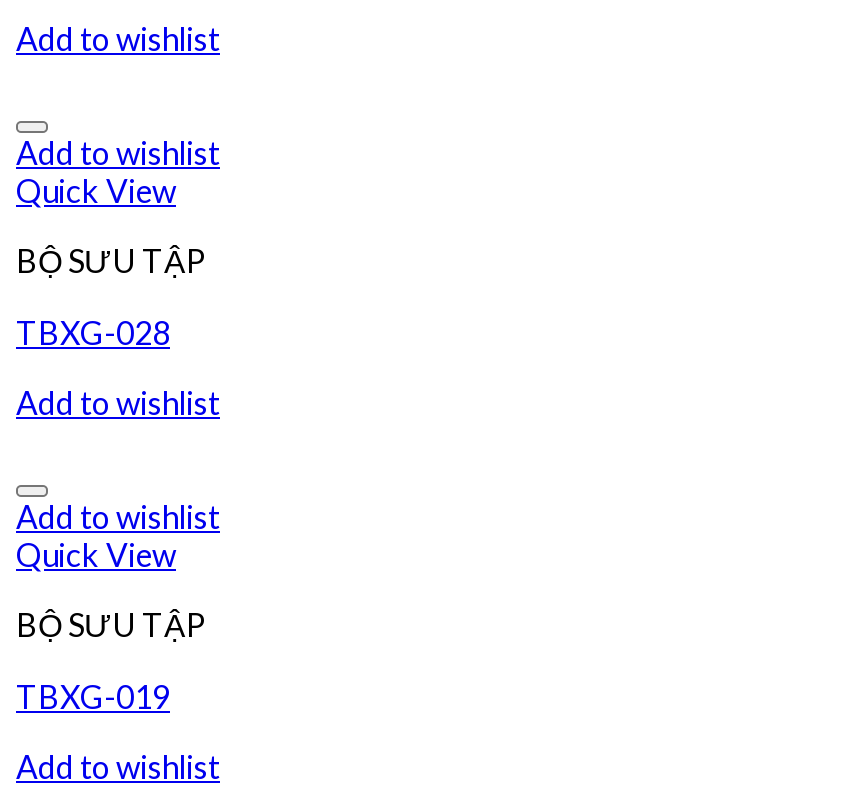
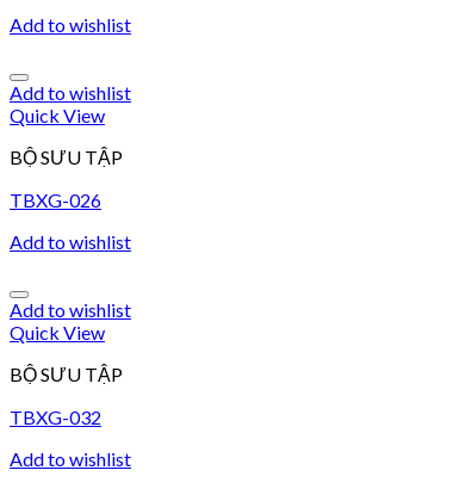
- TBXG-028
+ TBXG-026

- TBXG-019
+ TBXG-032
